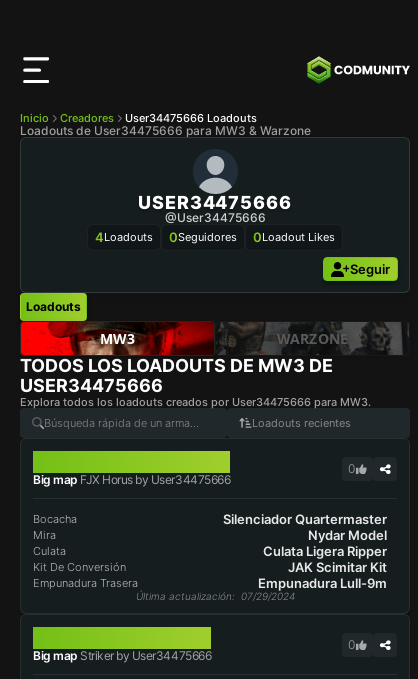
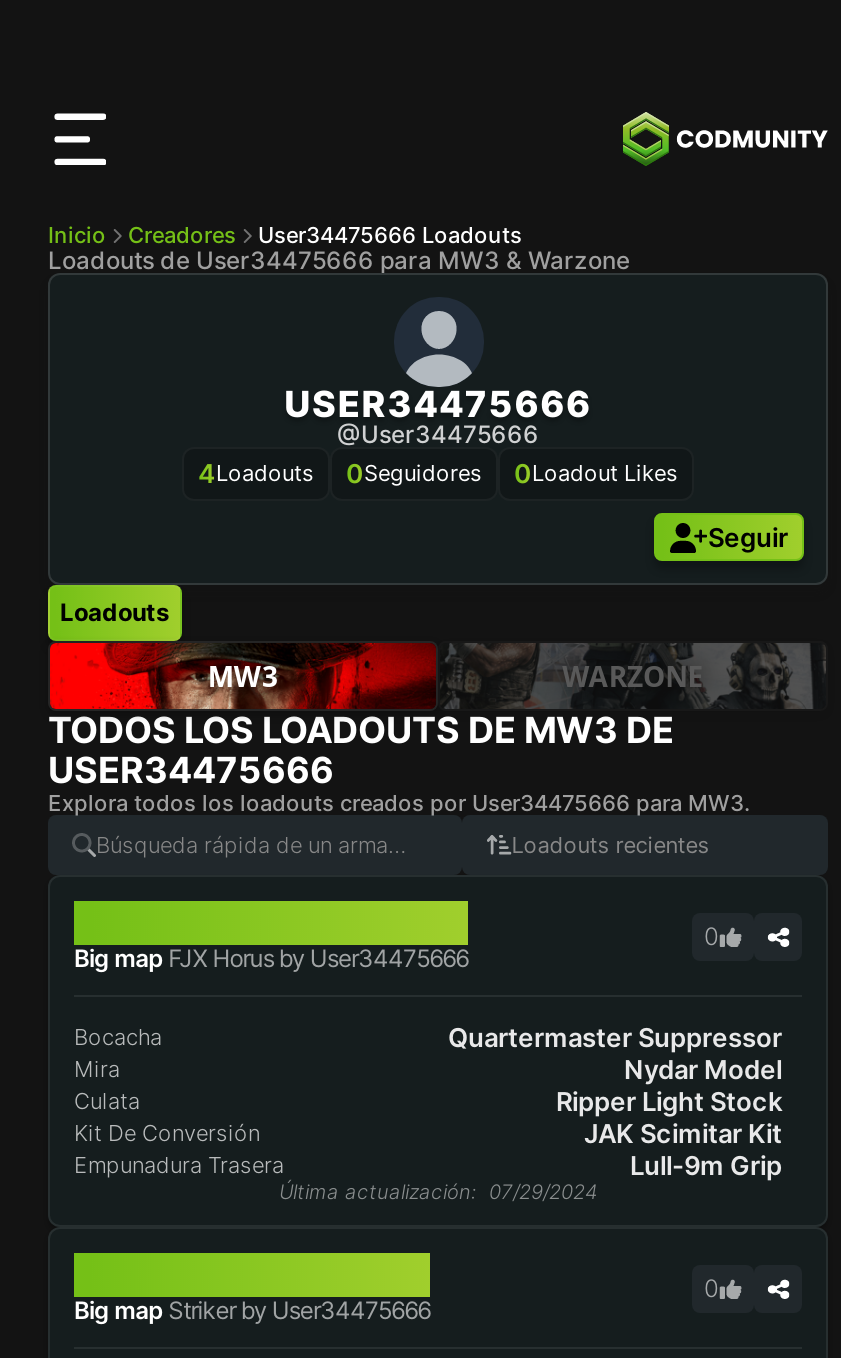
- Silenciador Quartermaster
+ Quartermaster Suppressor

- Culata Ligera Ripper
+ Ripper Light Stock

- Empunadura Lull-9m
+ Lull-9m Grip
